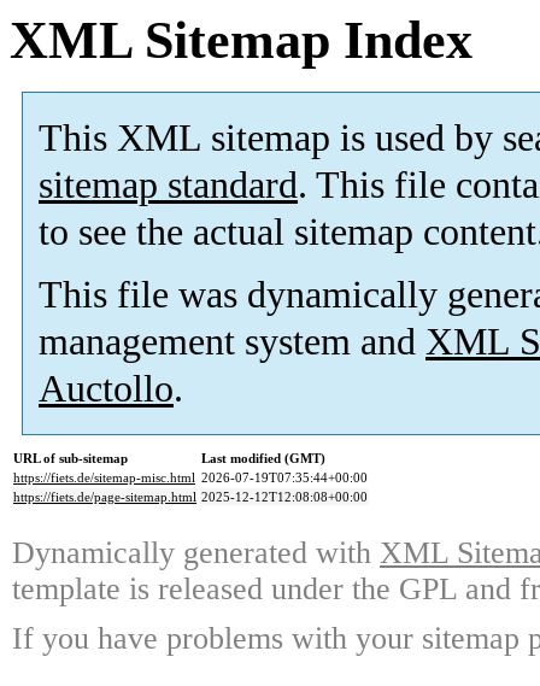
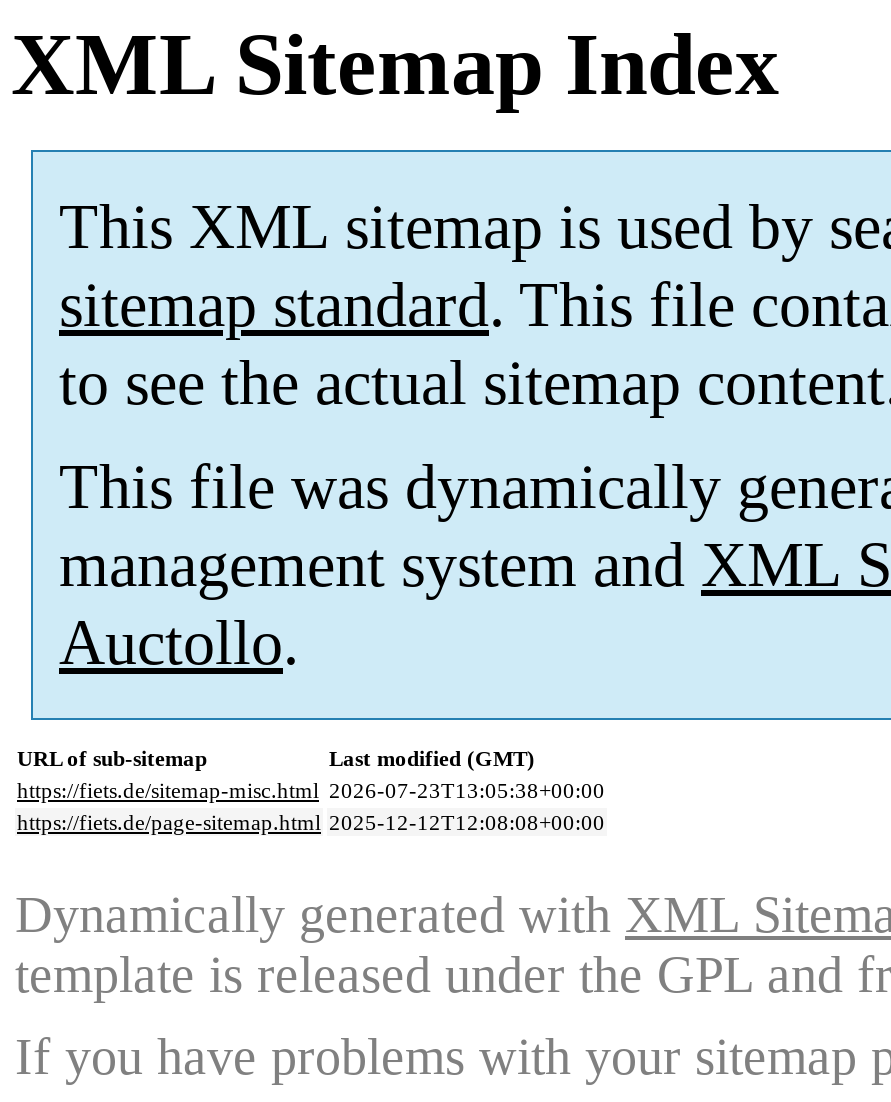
- https://fiets.de/sitemap-misc.html 2026-07-19T07:35:44+00:00
+ https://fiets.de/sitemap-misc.html 2026-07-23T13:05:38+00:00
